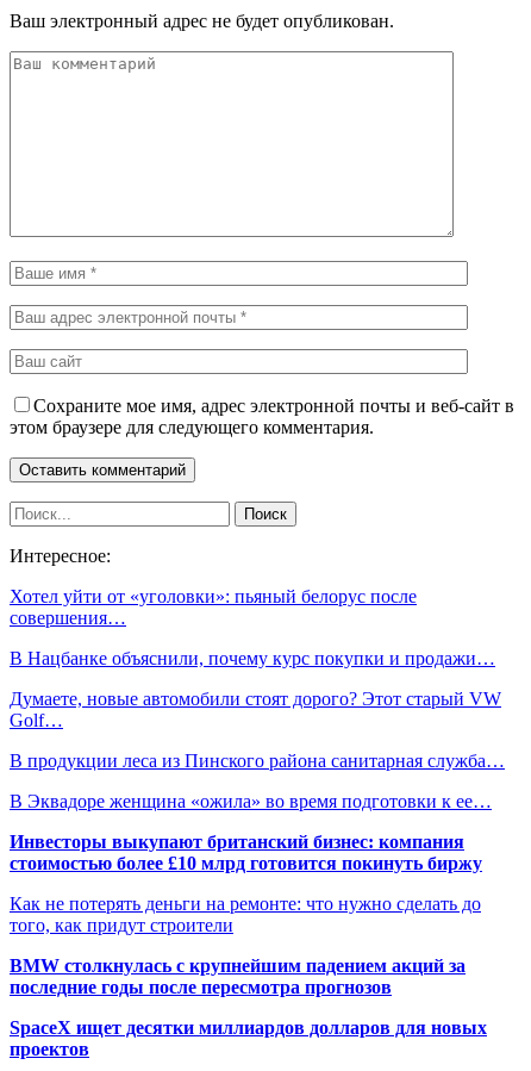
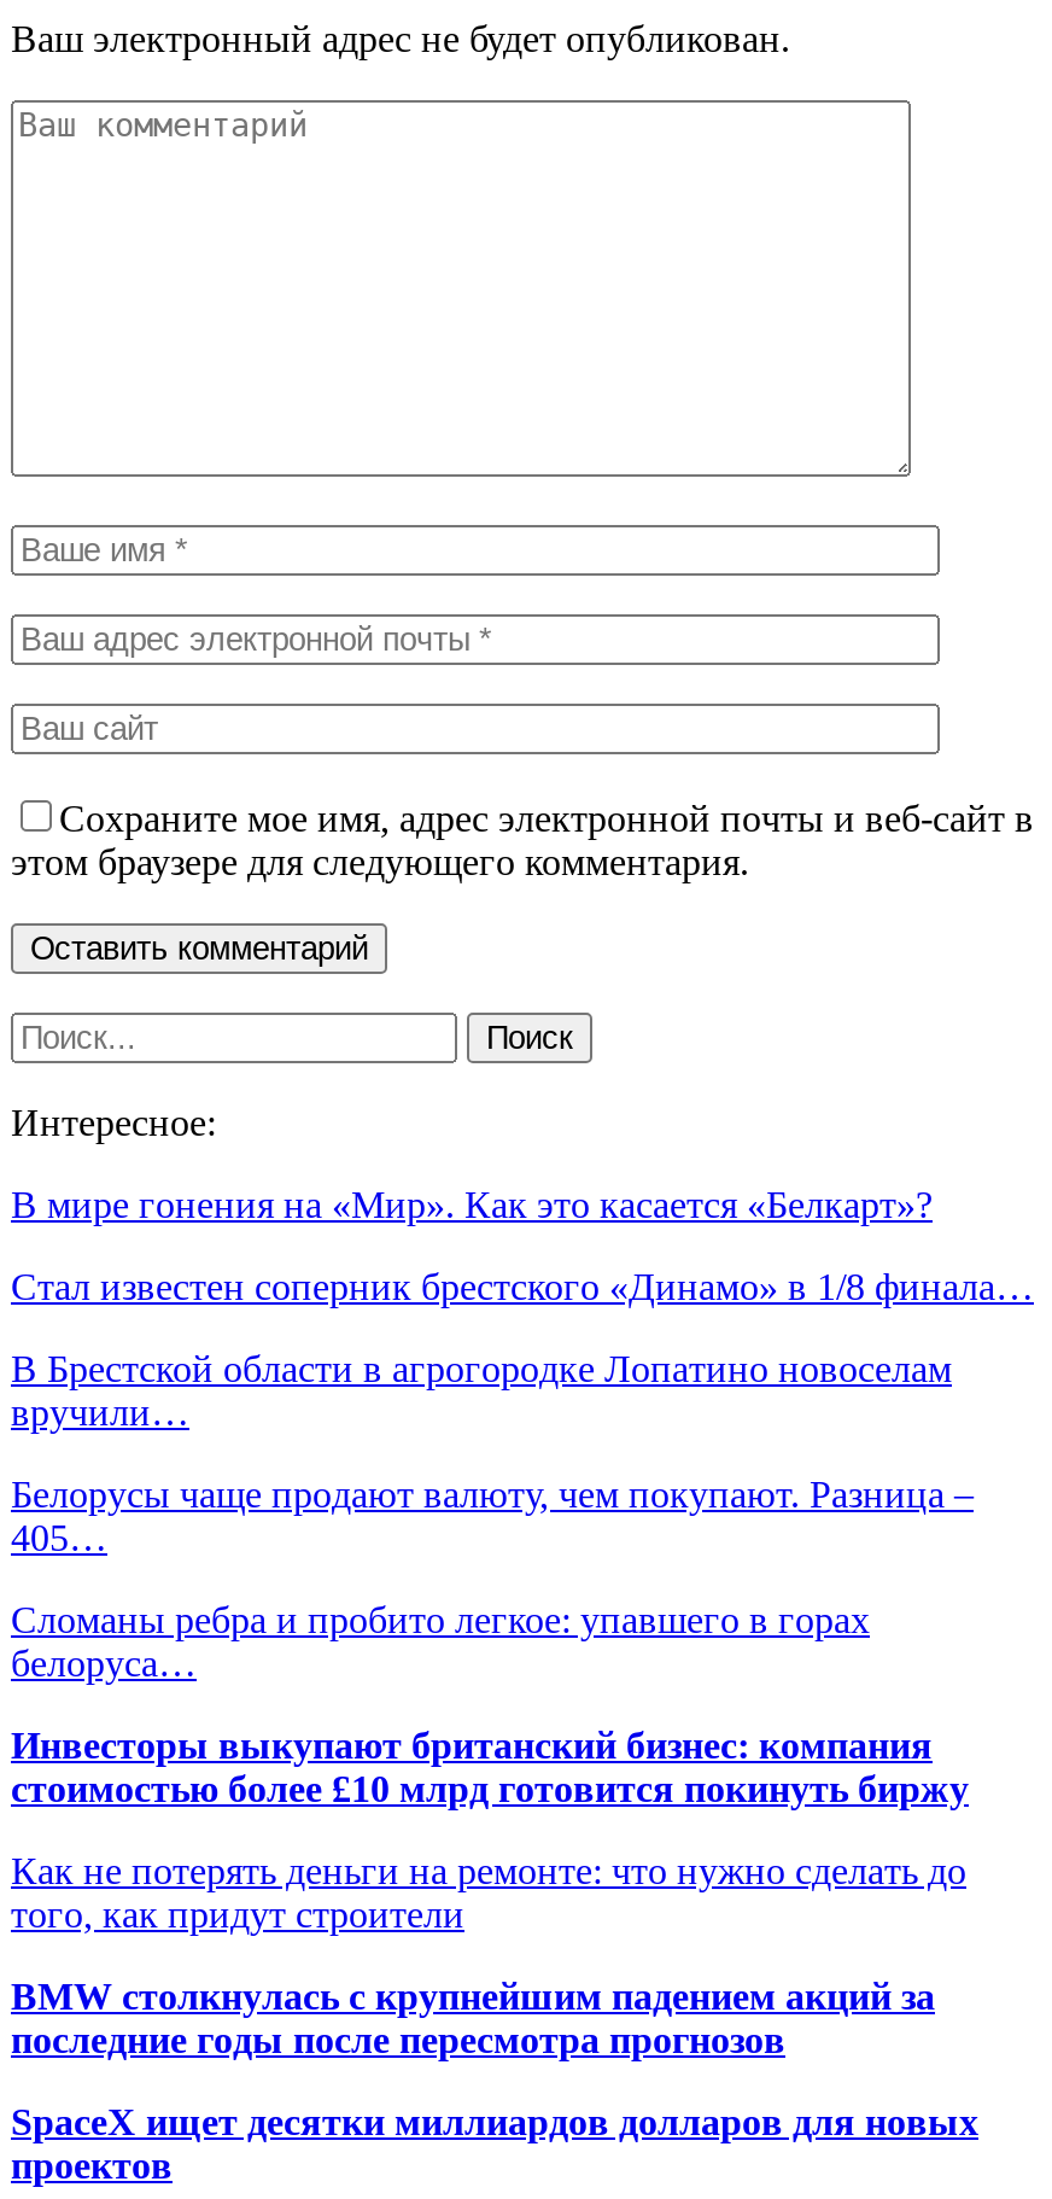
- Хотел уйти от «уголовки»: пьяный белорус после
- совершения…
+ В мире гонения на «Мир». Как это касается «Белкарт»?

- В Нацбанке объяснили, почему курс покупки и продажи…
+ Стал известен соперник брестского «Динамо» в 1/8 финала…

- Думаете, новые автомобили стоят дорого? Этот старый VW
- Golf…
+ В Брестской области в агрогородке Лопатино новоселам
+ вручили…

- В продукции леса из Пинского района санитарная служба…
+ Белорусы чаще продают валюту, чем покупают. Разница –
+ 405…

- В Эквадоре женщина «ожила» во время подготовки к ее…
+ Сломаны ребра и пробито легкое: упавшего в горах
+ белоруса…
